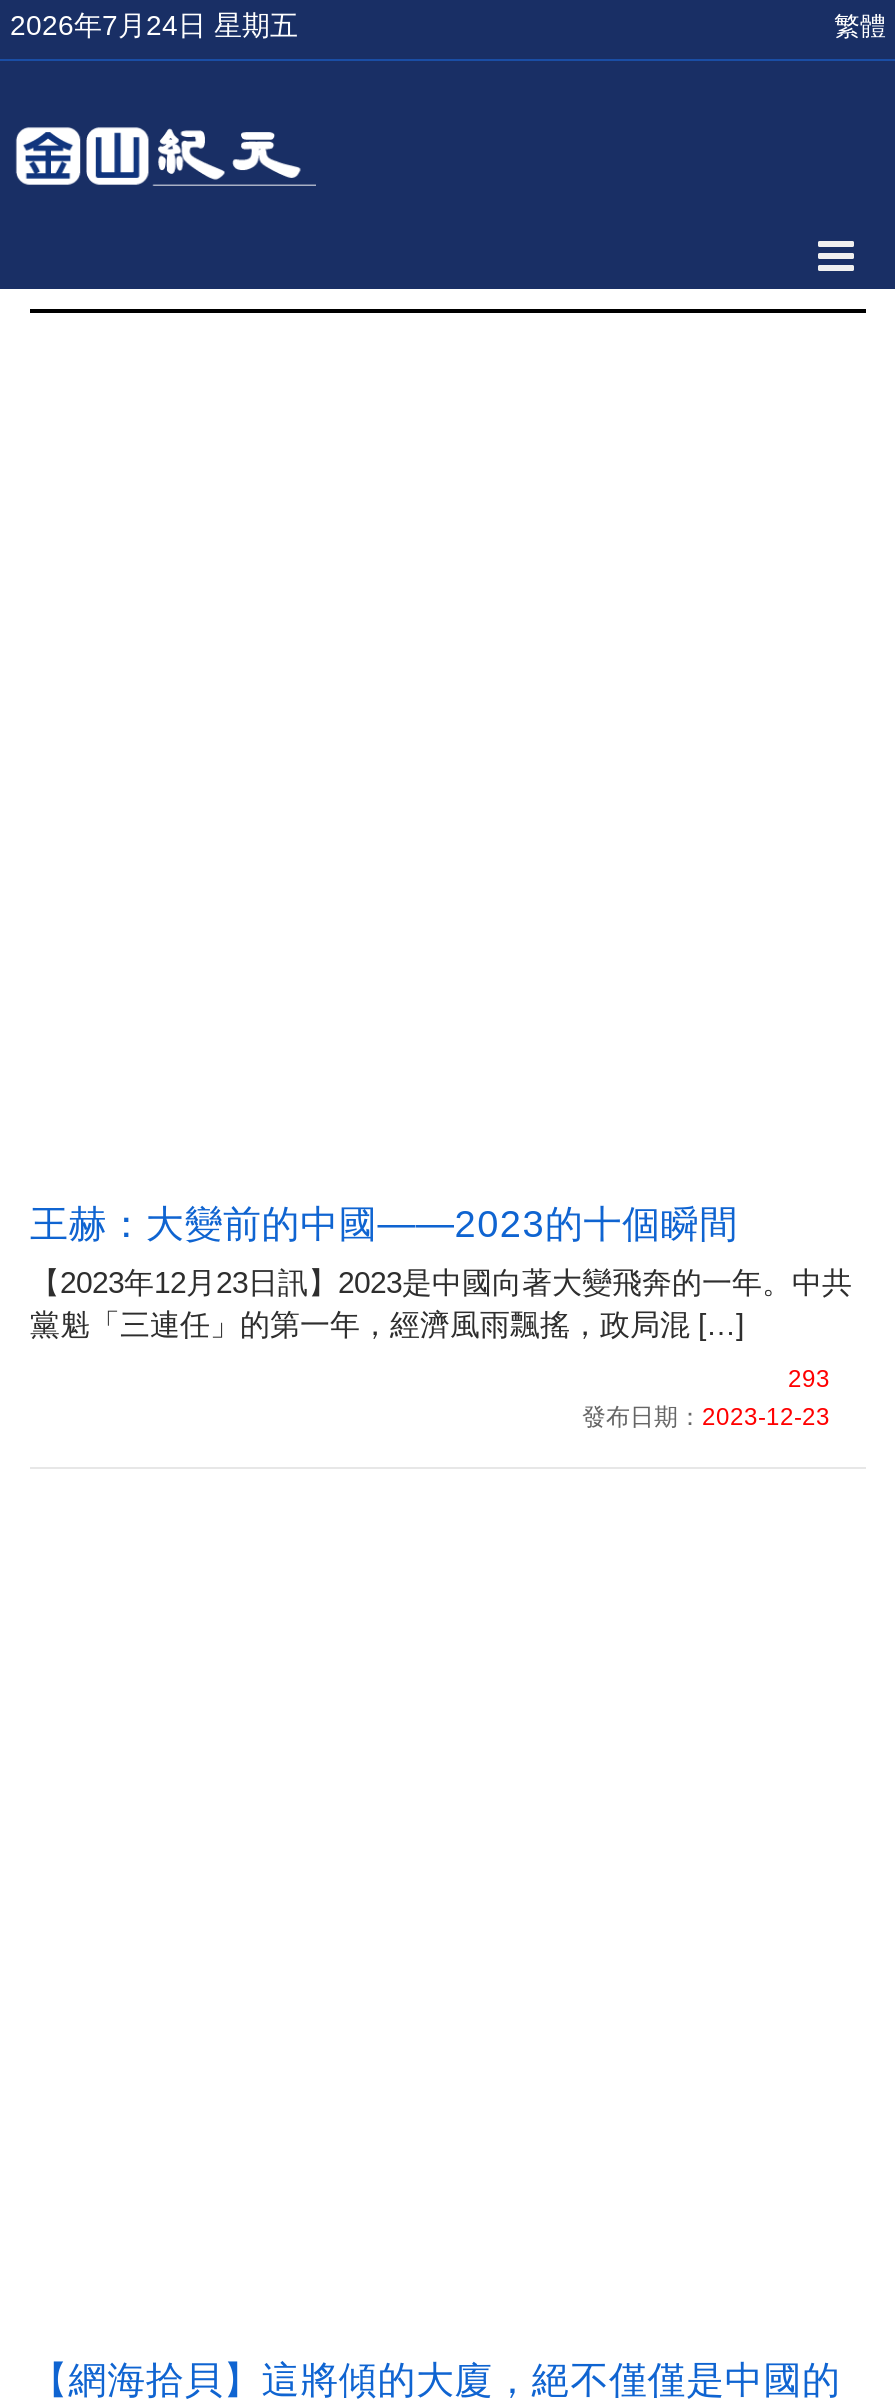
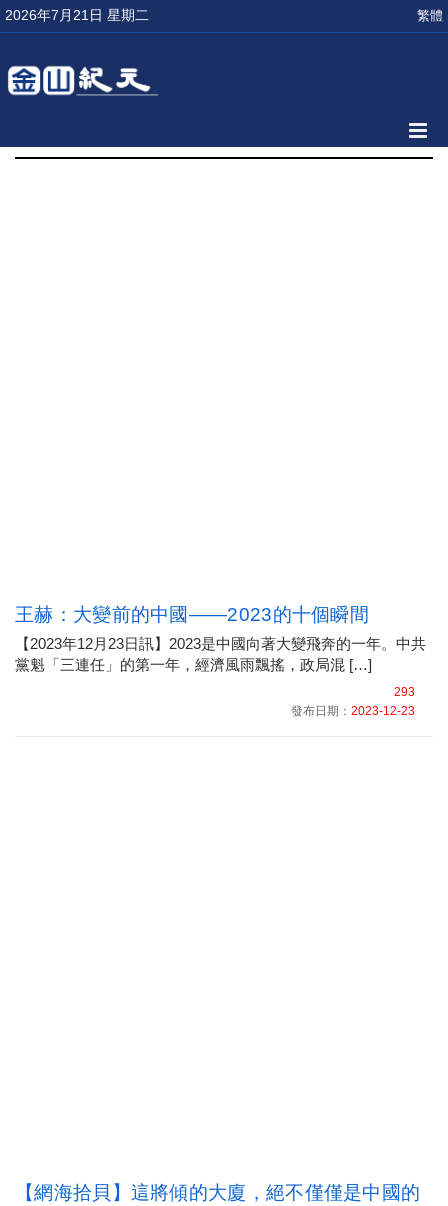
- 2026年7月24日 星期五
+ 2026年7月21日 星期二
